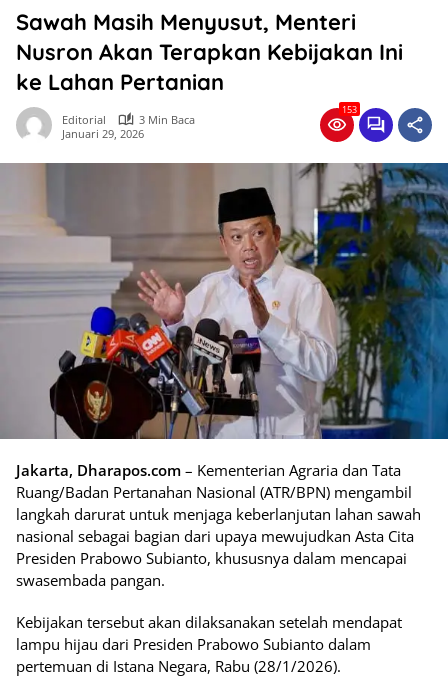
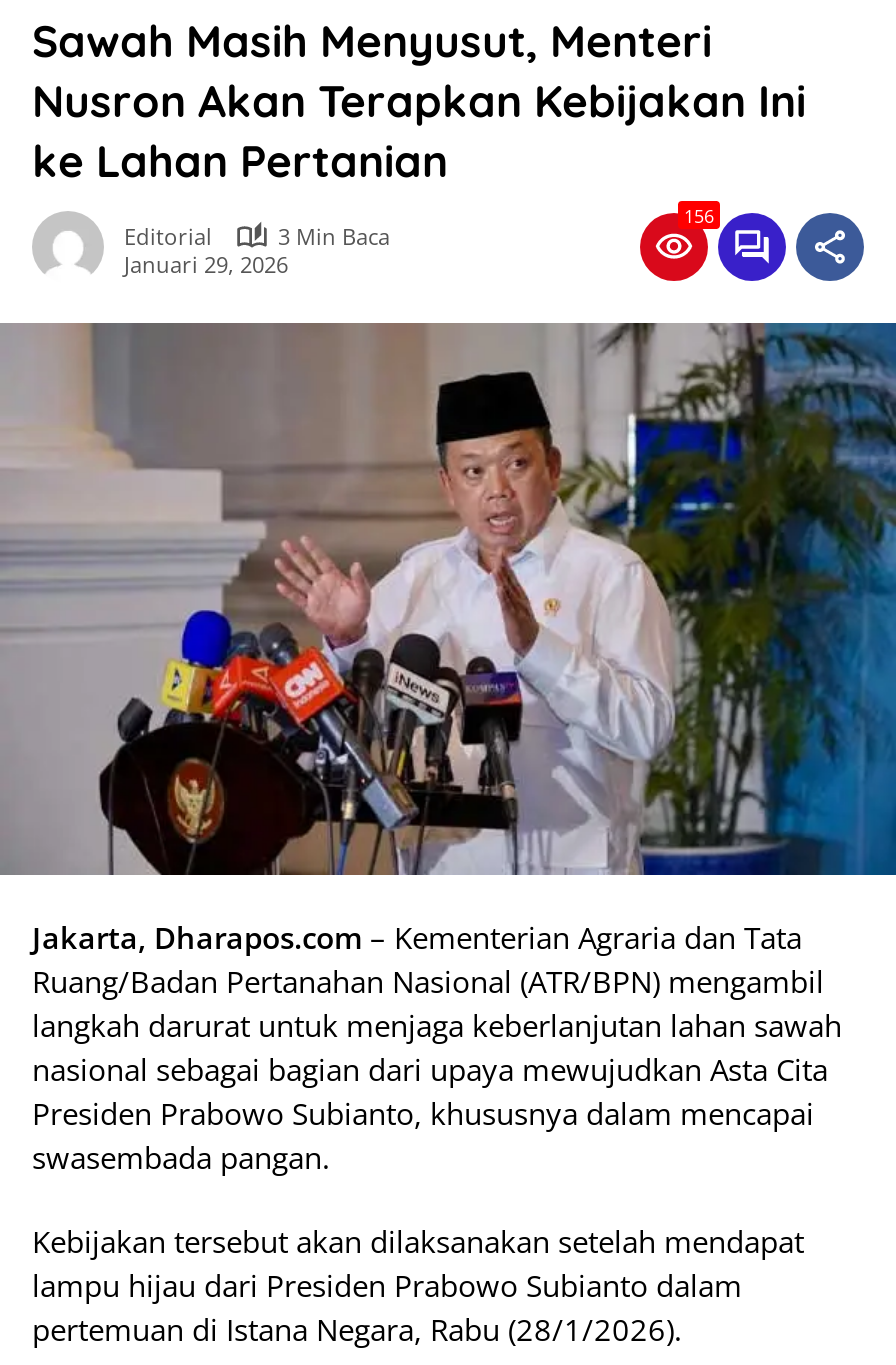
- 153
+ 156
